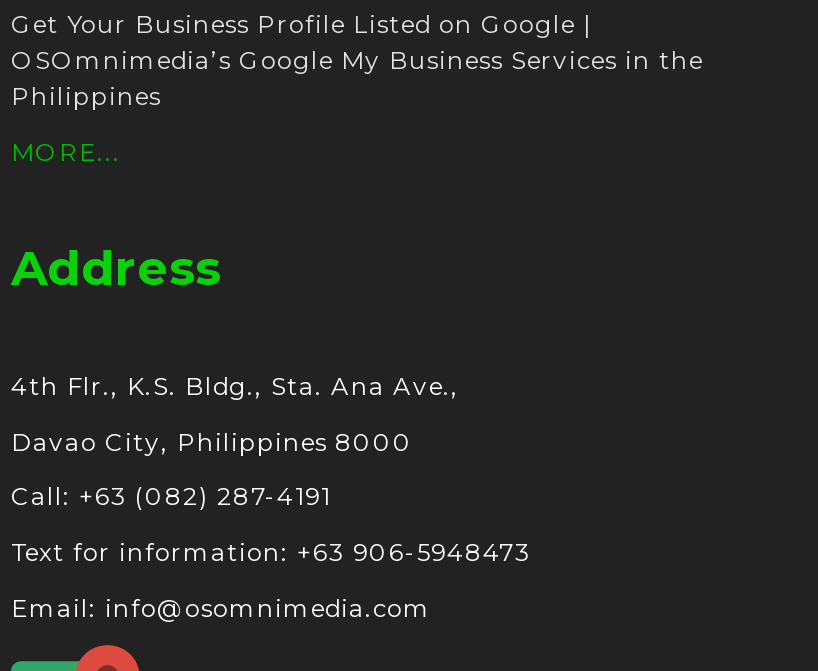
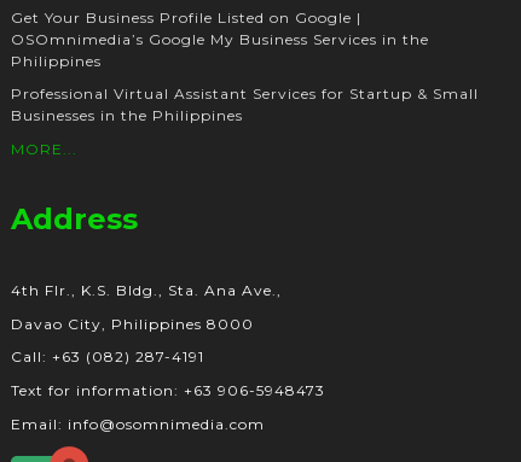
+ Professional Virtual Assistant Services for Startup & Small
+ Businesses in the Philippines
